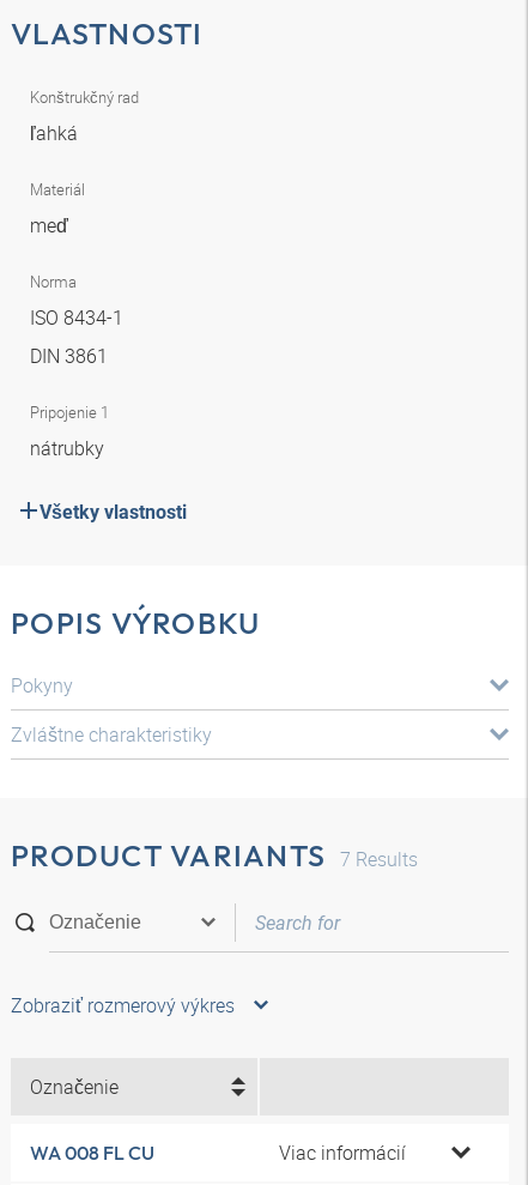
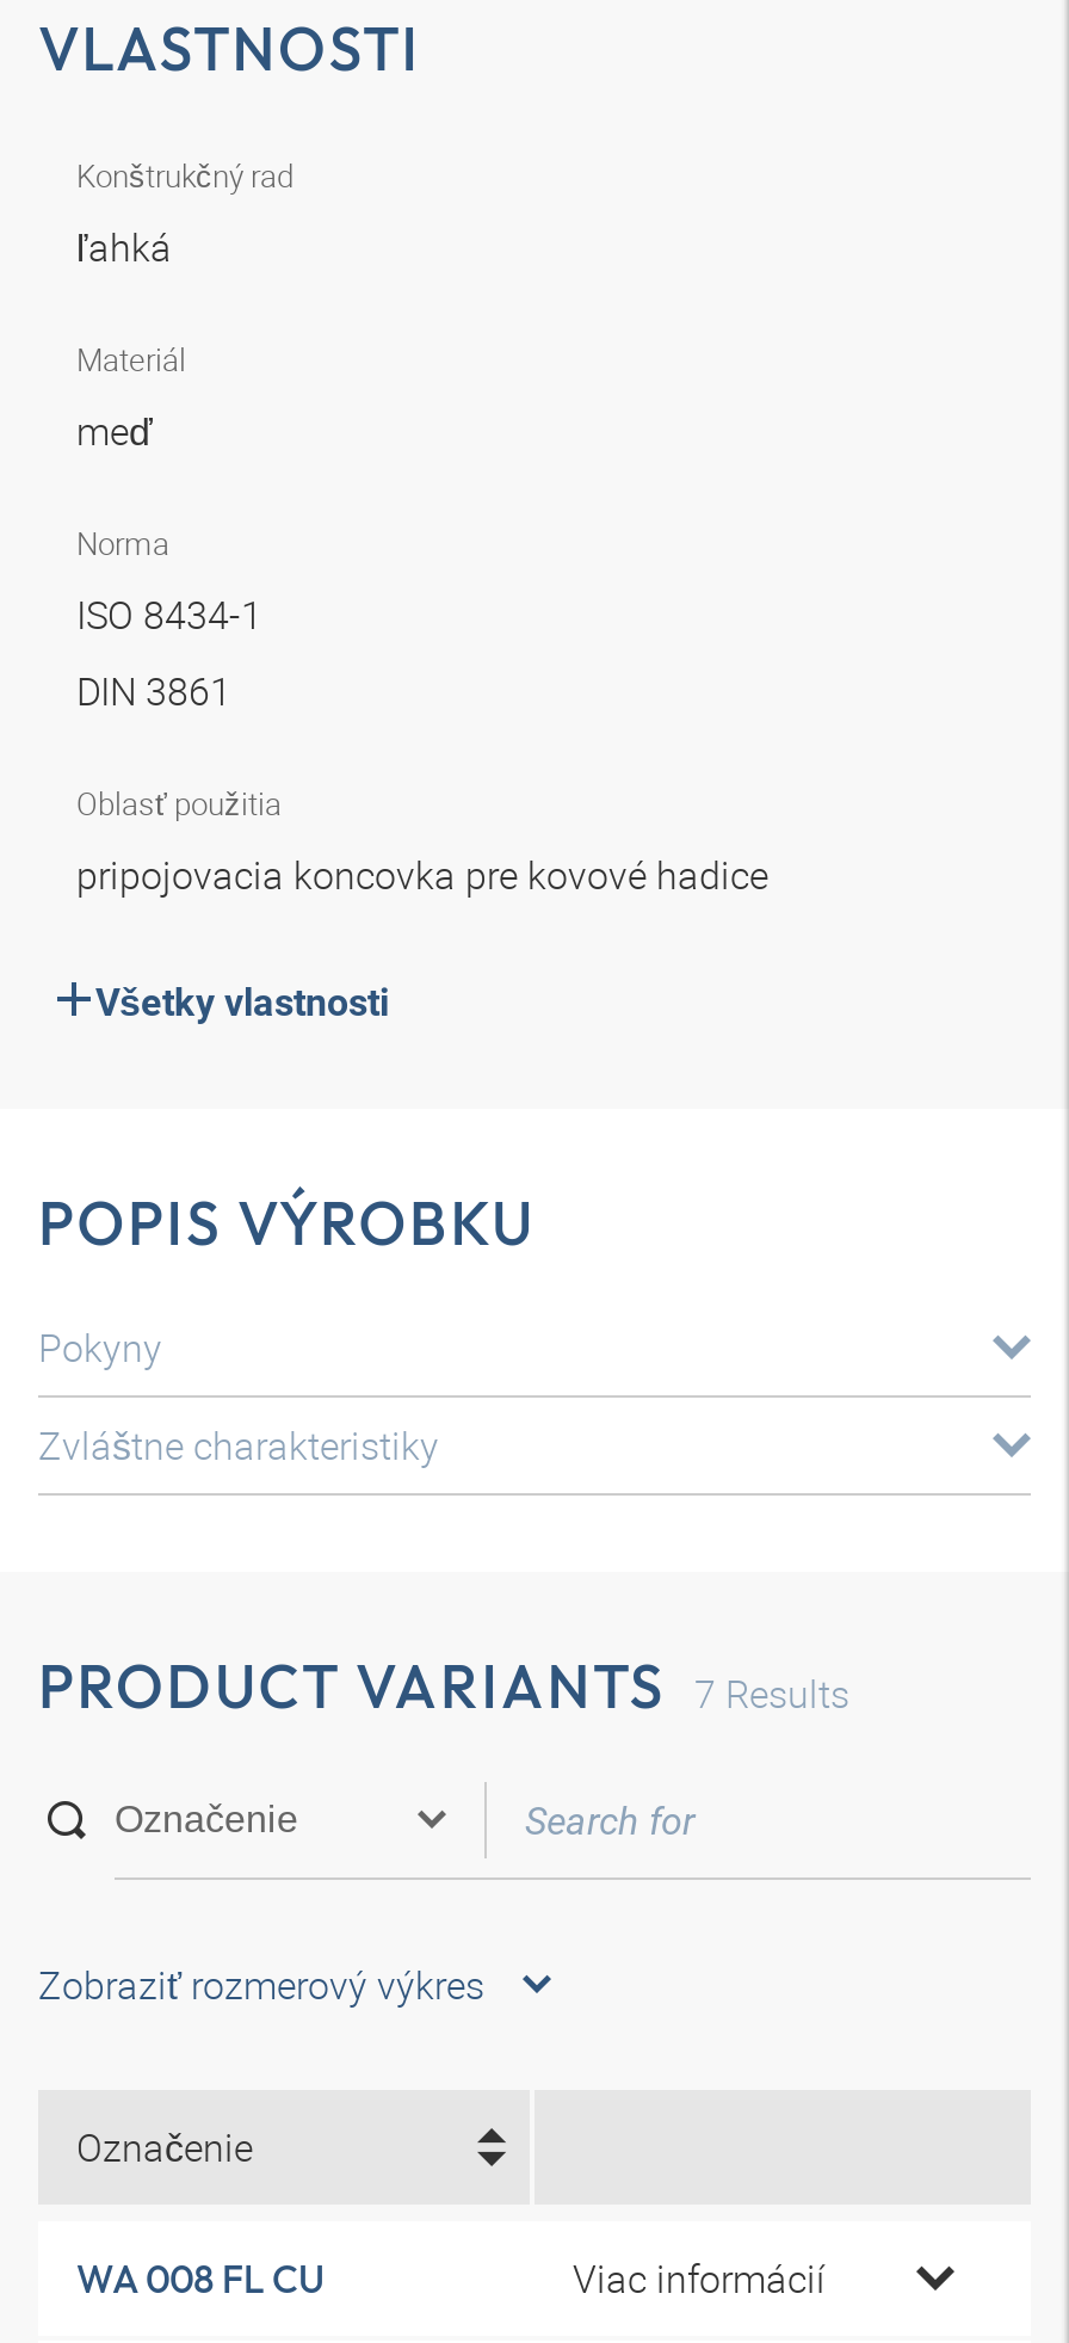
- Pripojenie 1
+ Oblasť použitia

- nátrubky
+ pripojovacia koncovka pre kovové hadice
